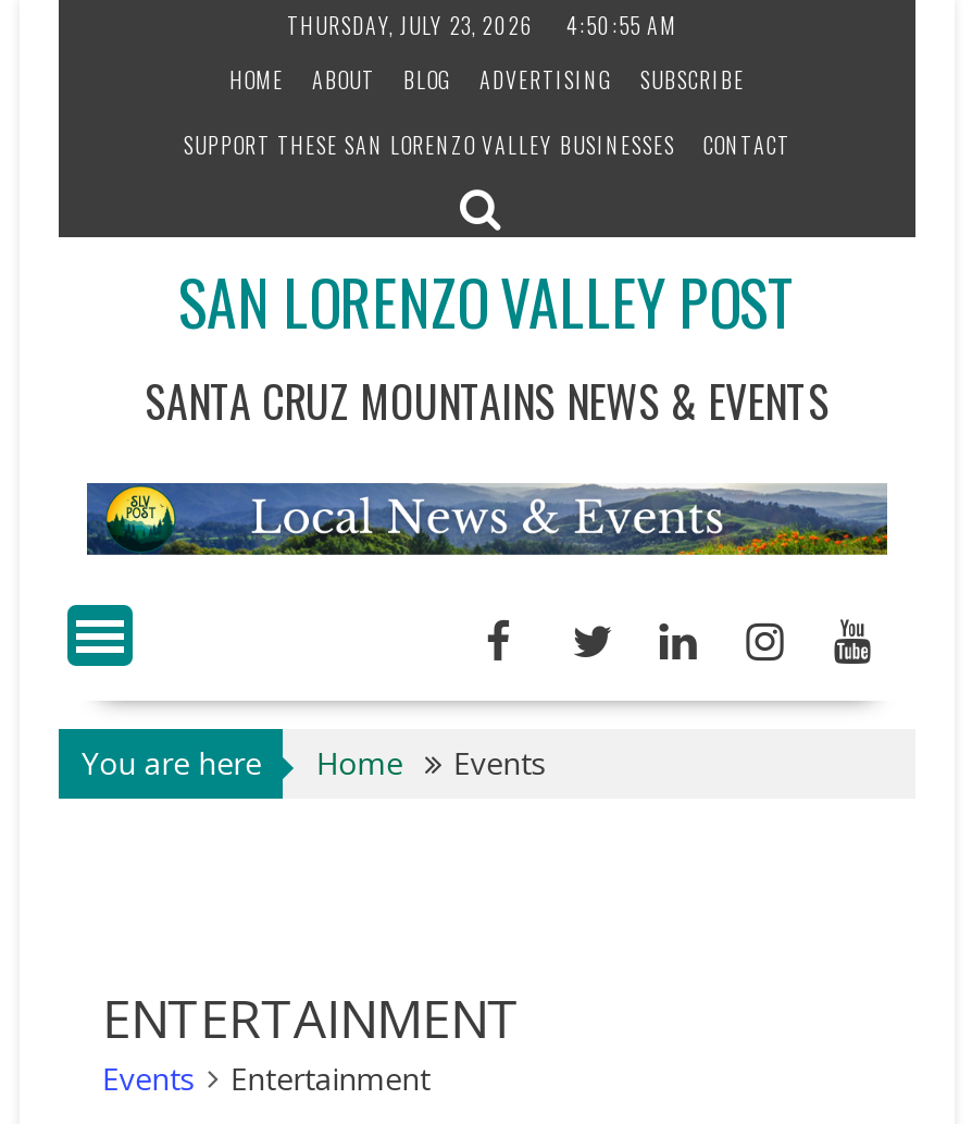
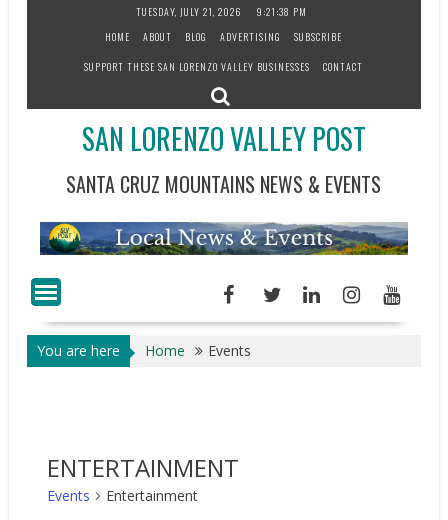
- THURSDAY, JULY 23, 2026
- 4:50:55 AM
+ TUESDAY, JULY 21, 2026
+ 9:21:38 PM
